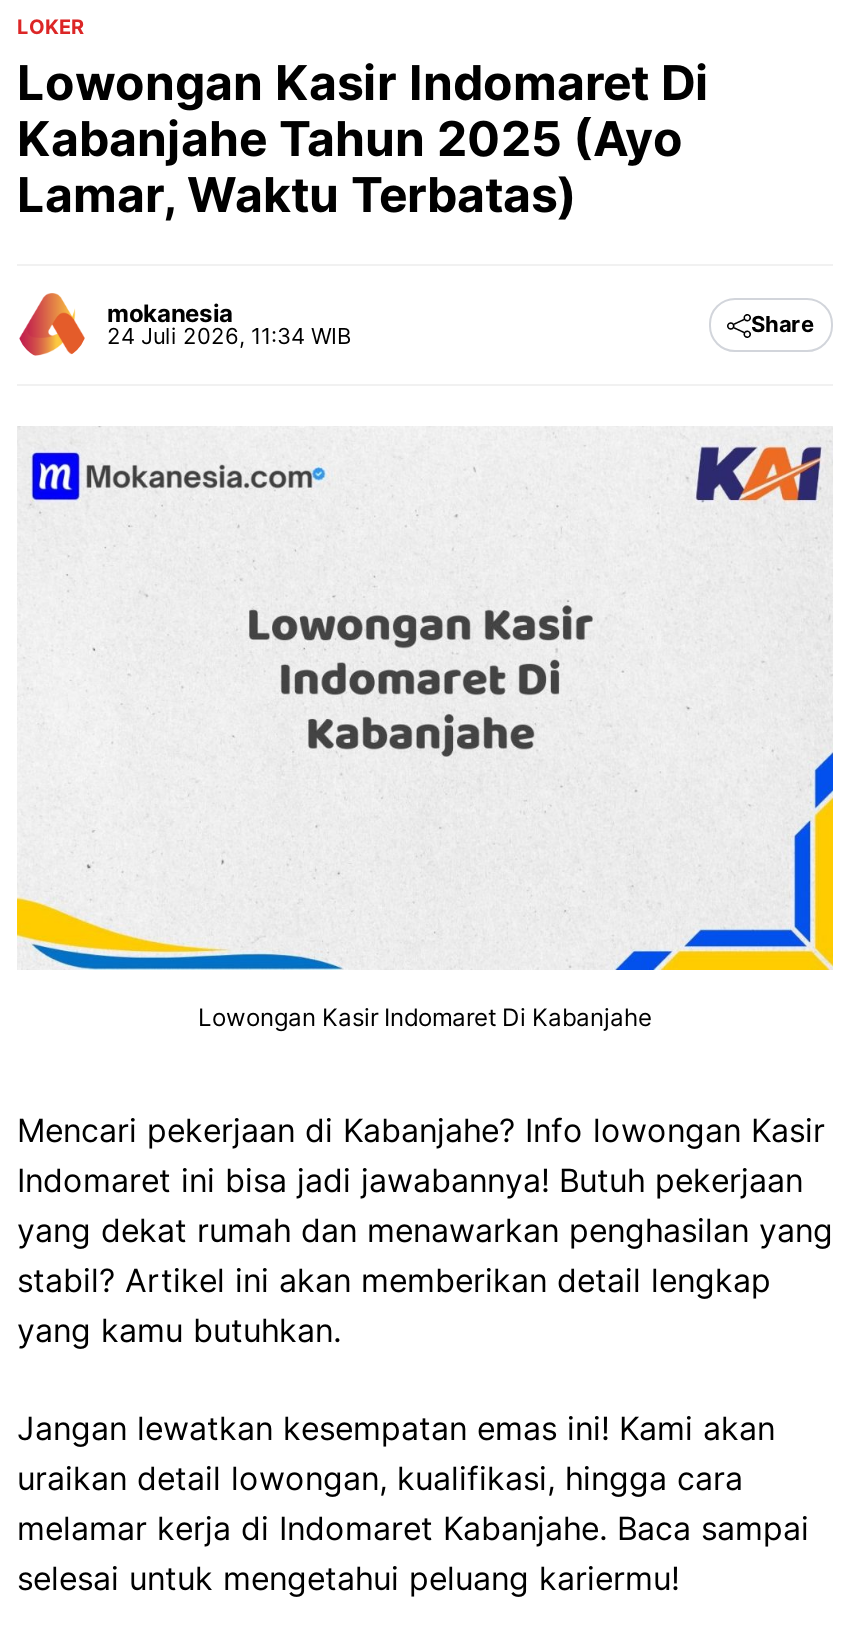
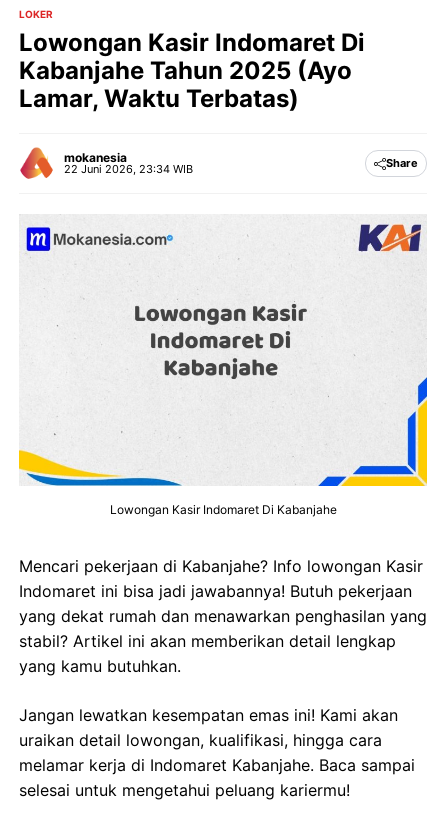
- 24 Juli 2026, 11:34 WIB
+ 22 Juni 2026, 23:34 WIB
